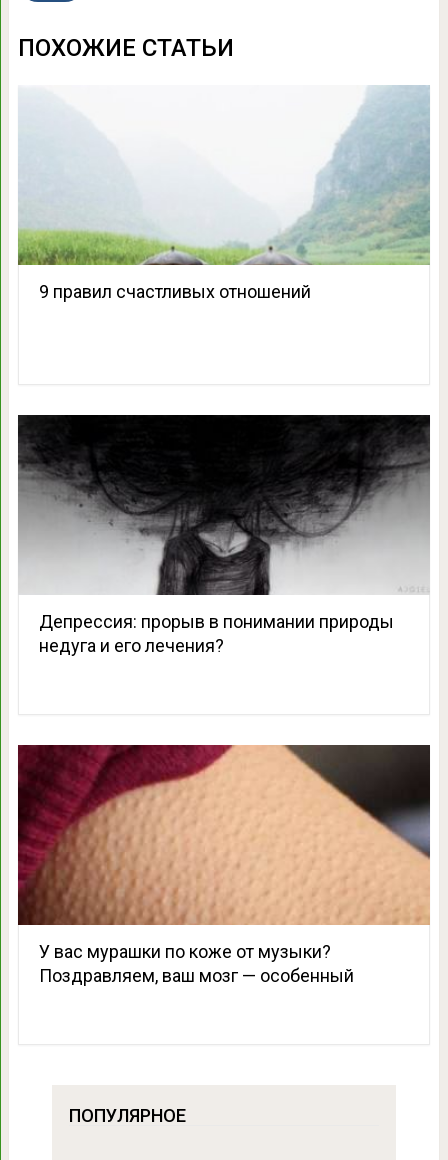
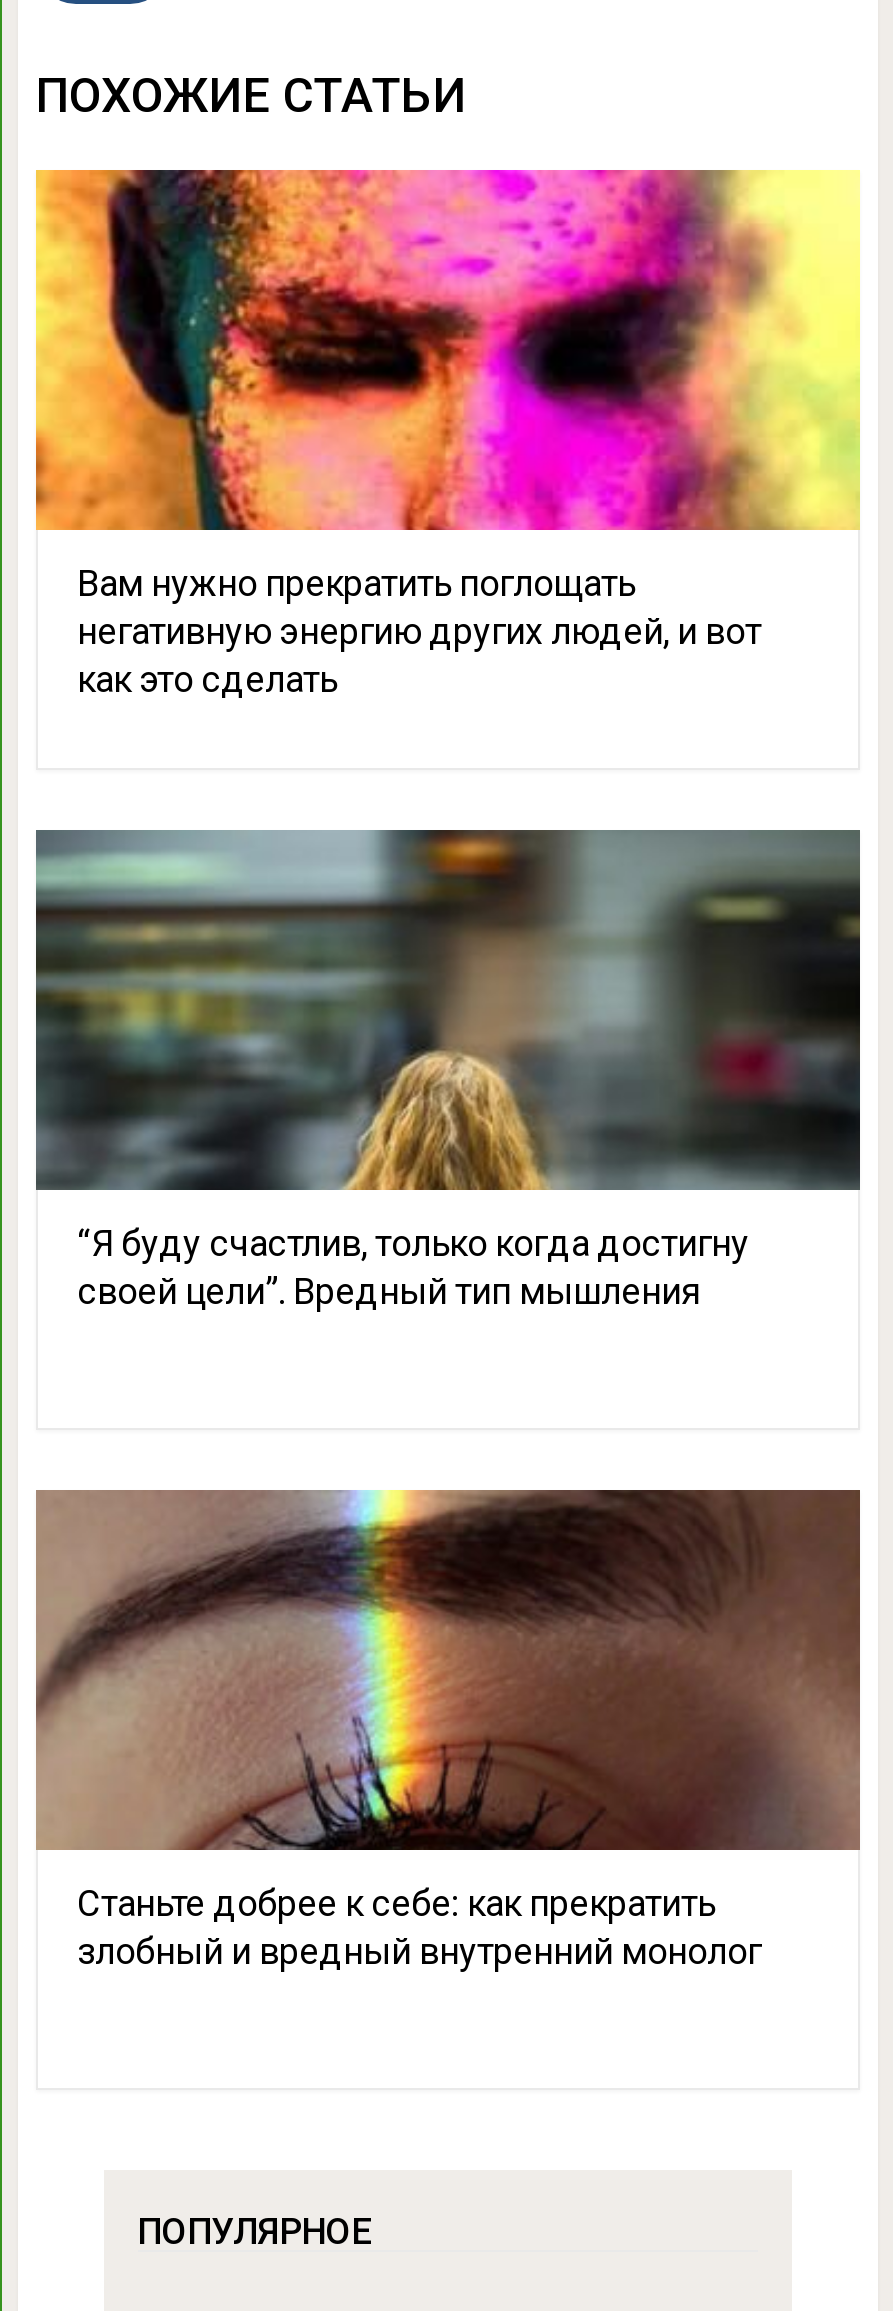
- [image]
- 9 правил счастливых отношений
+ [image]
+ Вам нужно прекратить поглощать
+ негативную энергию других людей, и вот
+ как это сделать

- [image]
- Депрессия: прорыв в понимании природы
- недуга и его лечения?
+ [image]
+ “Я буду счастлив, только когда достигну
+ своей цели”. Вредный тип мышления

- [image]
- У вас мурашки по коже от музыки?
- Поздравляем, ваш мозг — особенный
+ [image]
+ Станьте добрее к себе: как прекратить
+ злобный и вредный внутренний монолог
